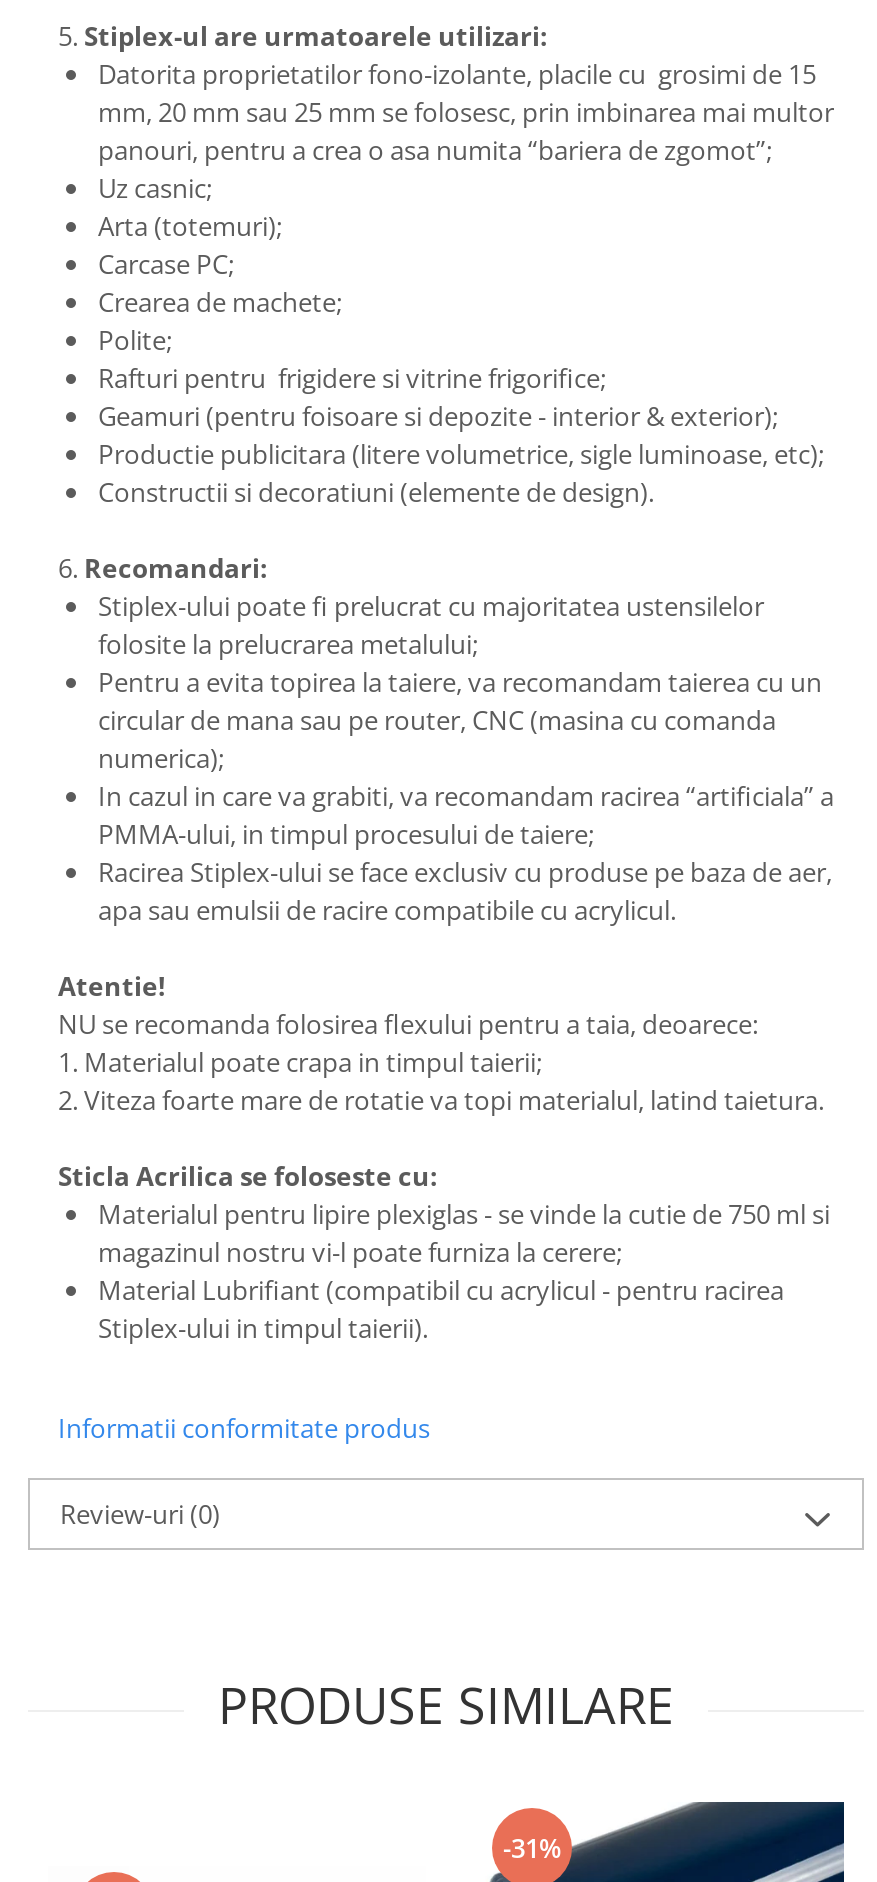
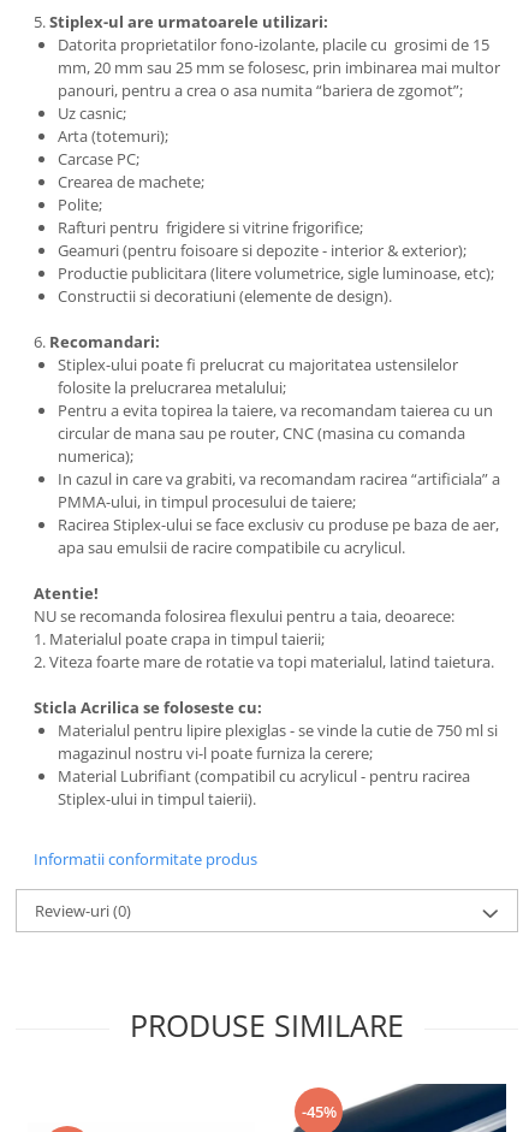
- -31%
+ -45%
